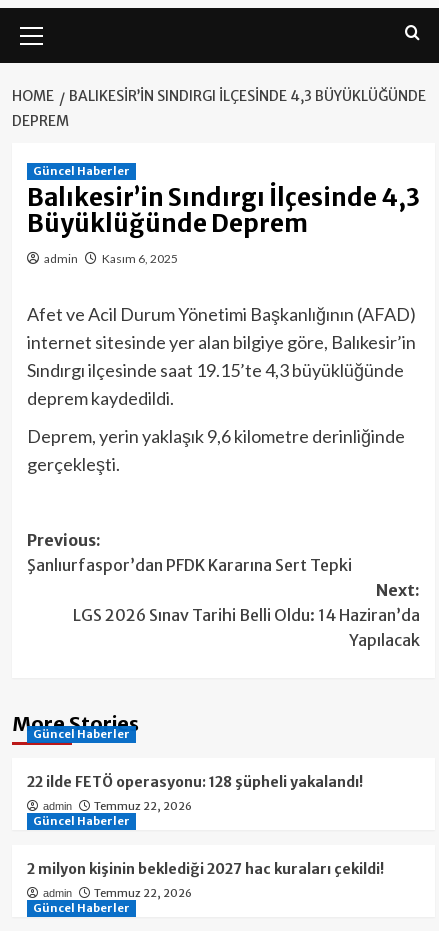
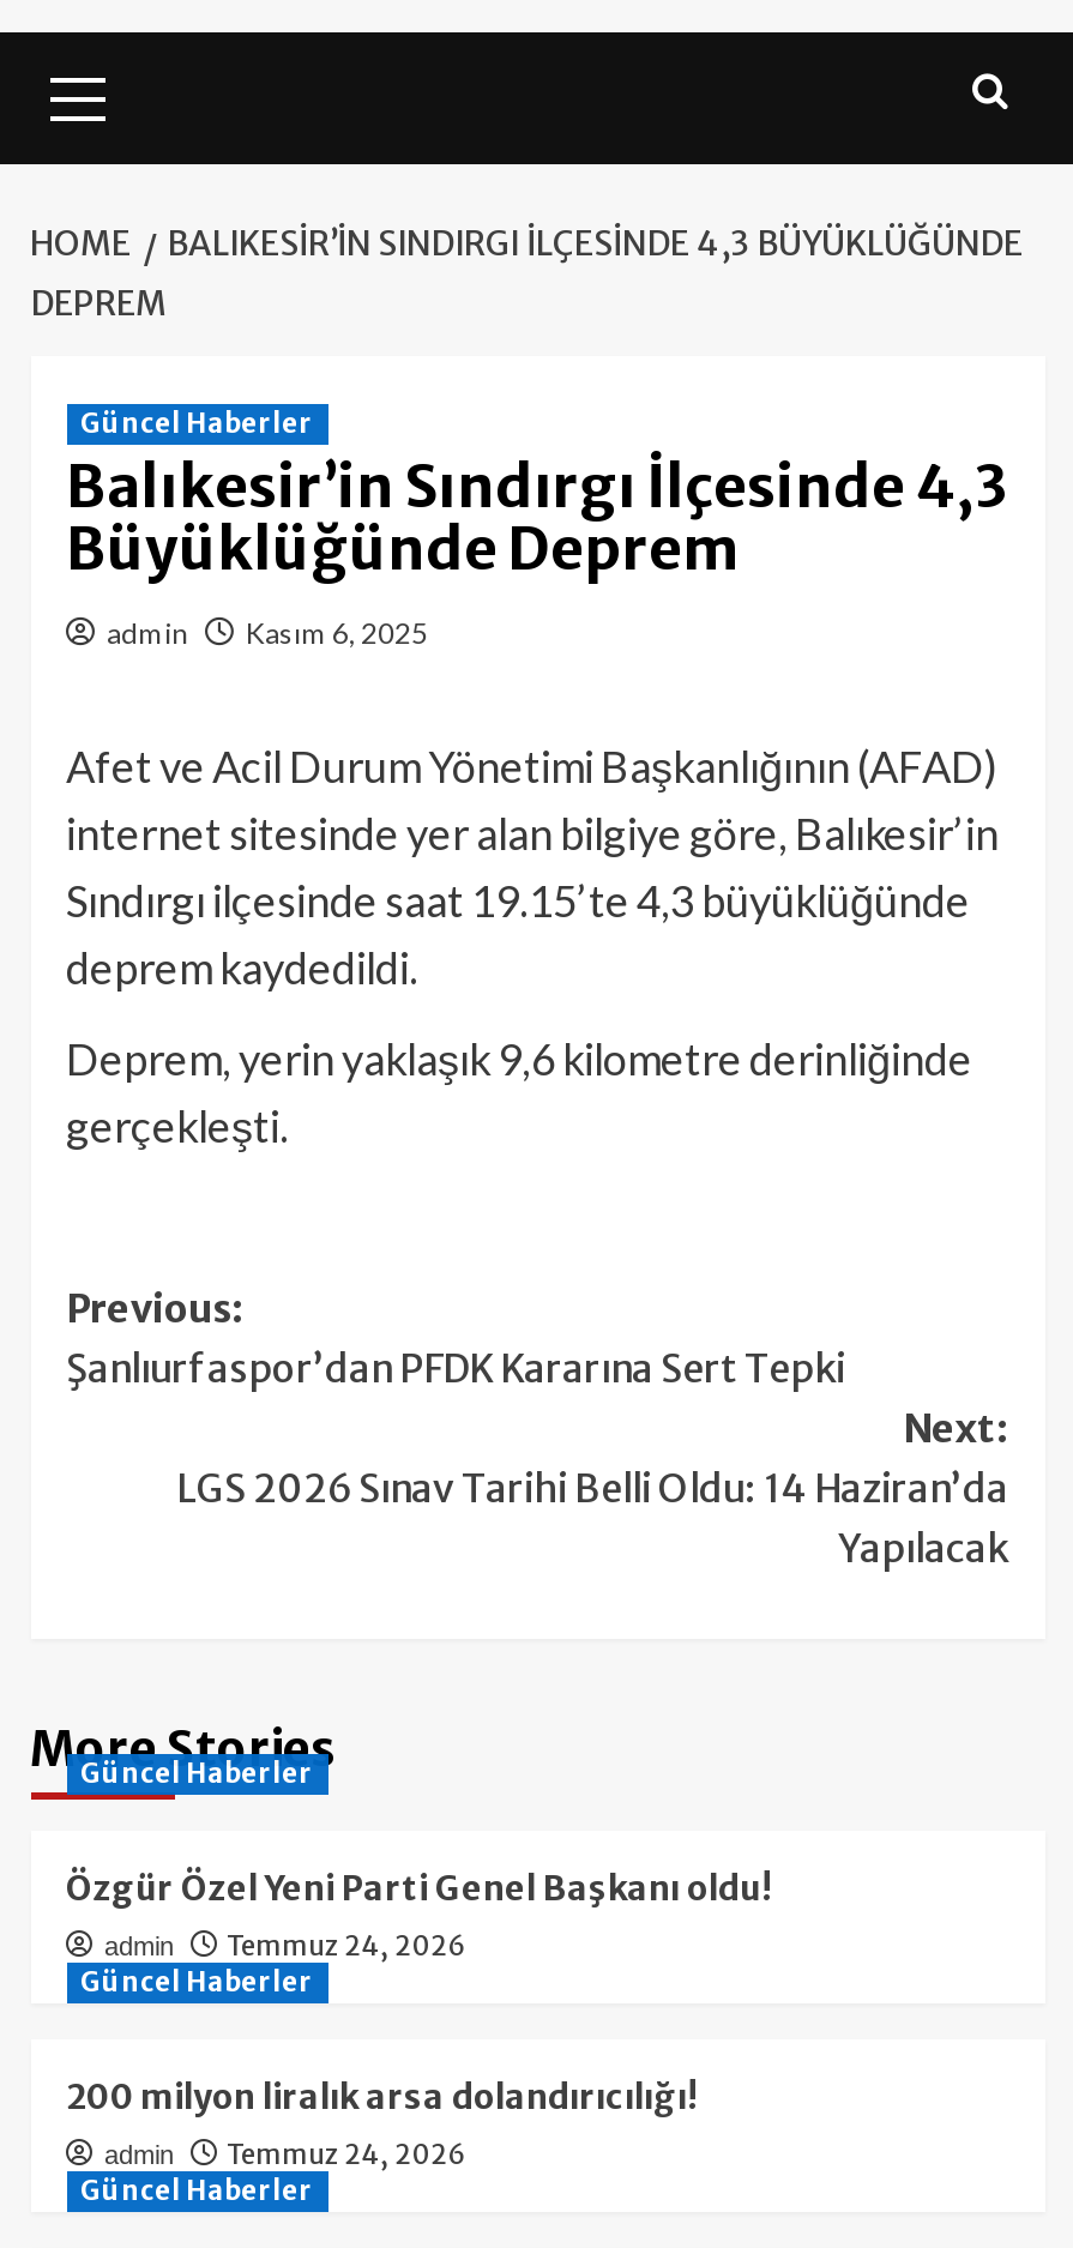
- 22 ilde FETÖ operasyonu: 128 şüpheli yakalandı!
+ Özgür Özel Yeni Parti Genel Başkanı oldu!

- admin Temmuz 22, 2026
+ admin Temmuz 24, 2026

- 2 milyon kişinin beklediği 2027 hac kuraları çekildi!
+ 200 milyon liralık arsa dolandırıcılığı!

- admin Temmuz 22, 2026
+ admin Temmuz 24, 2026
